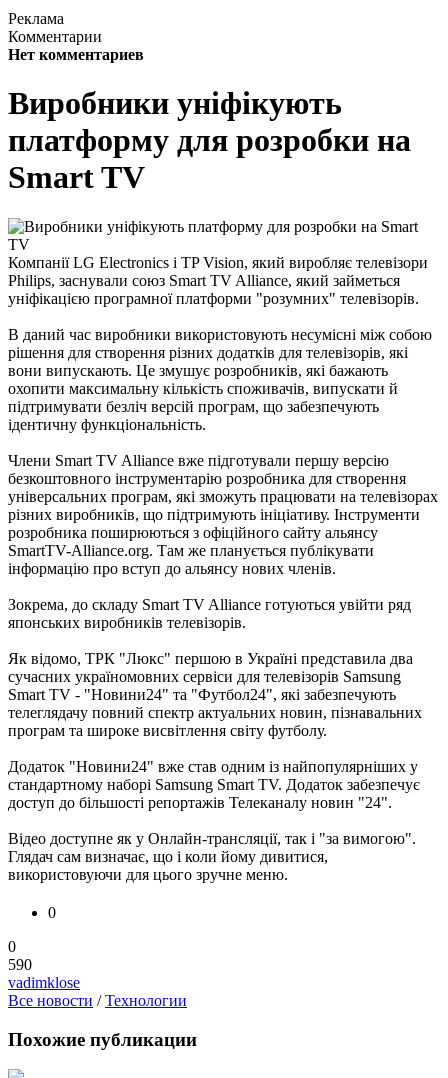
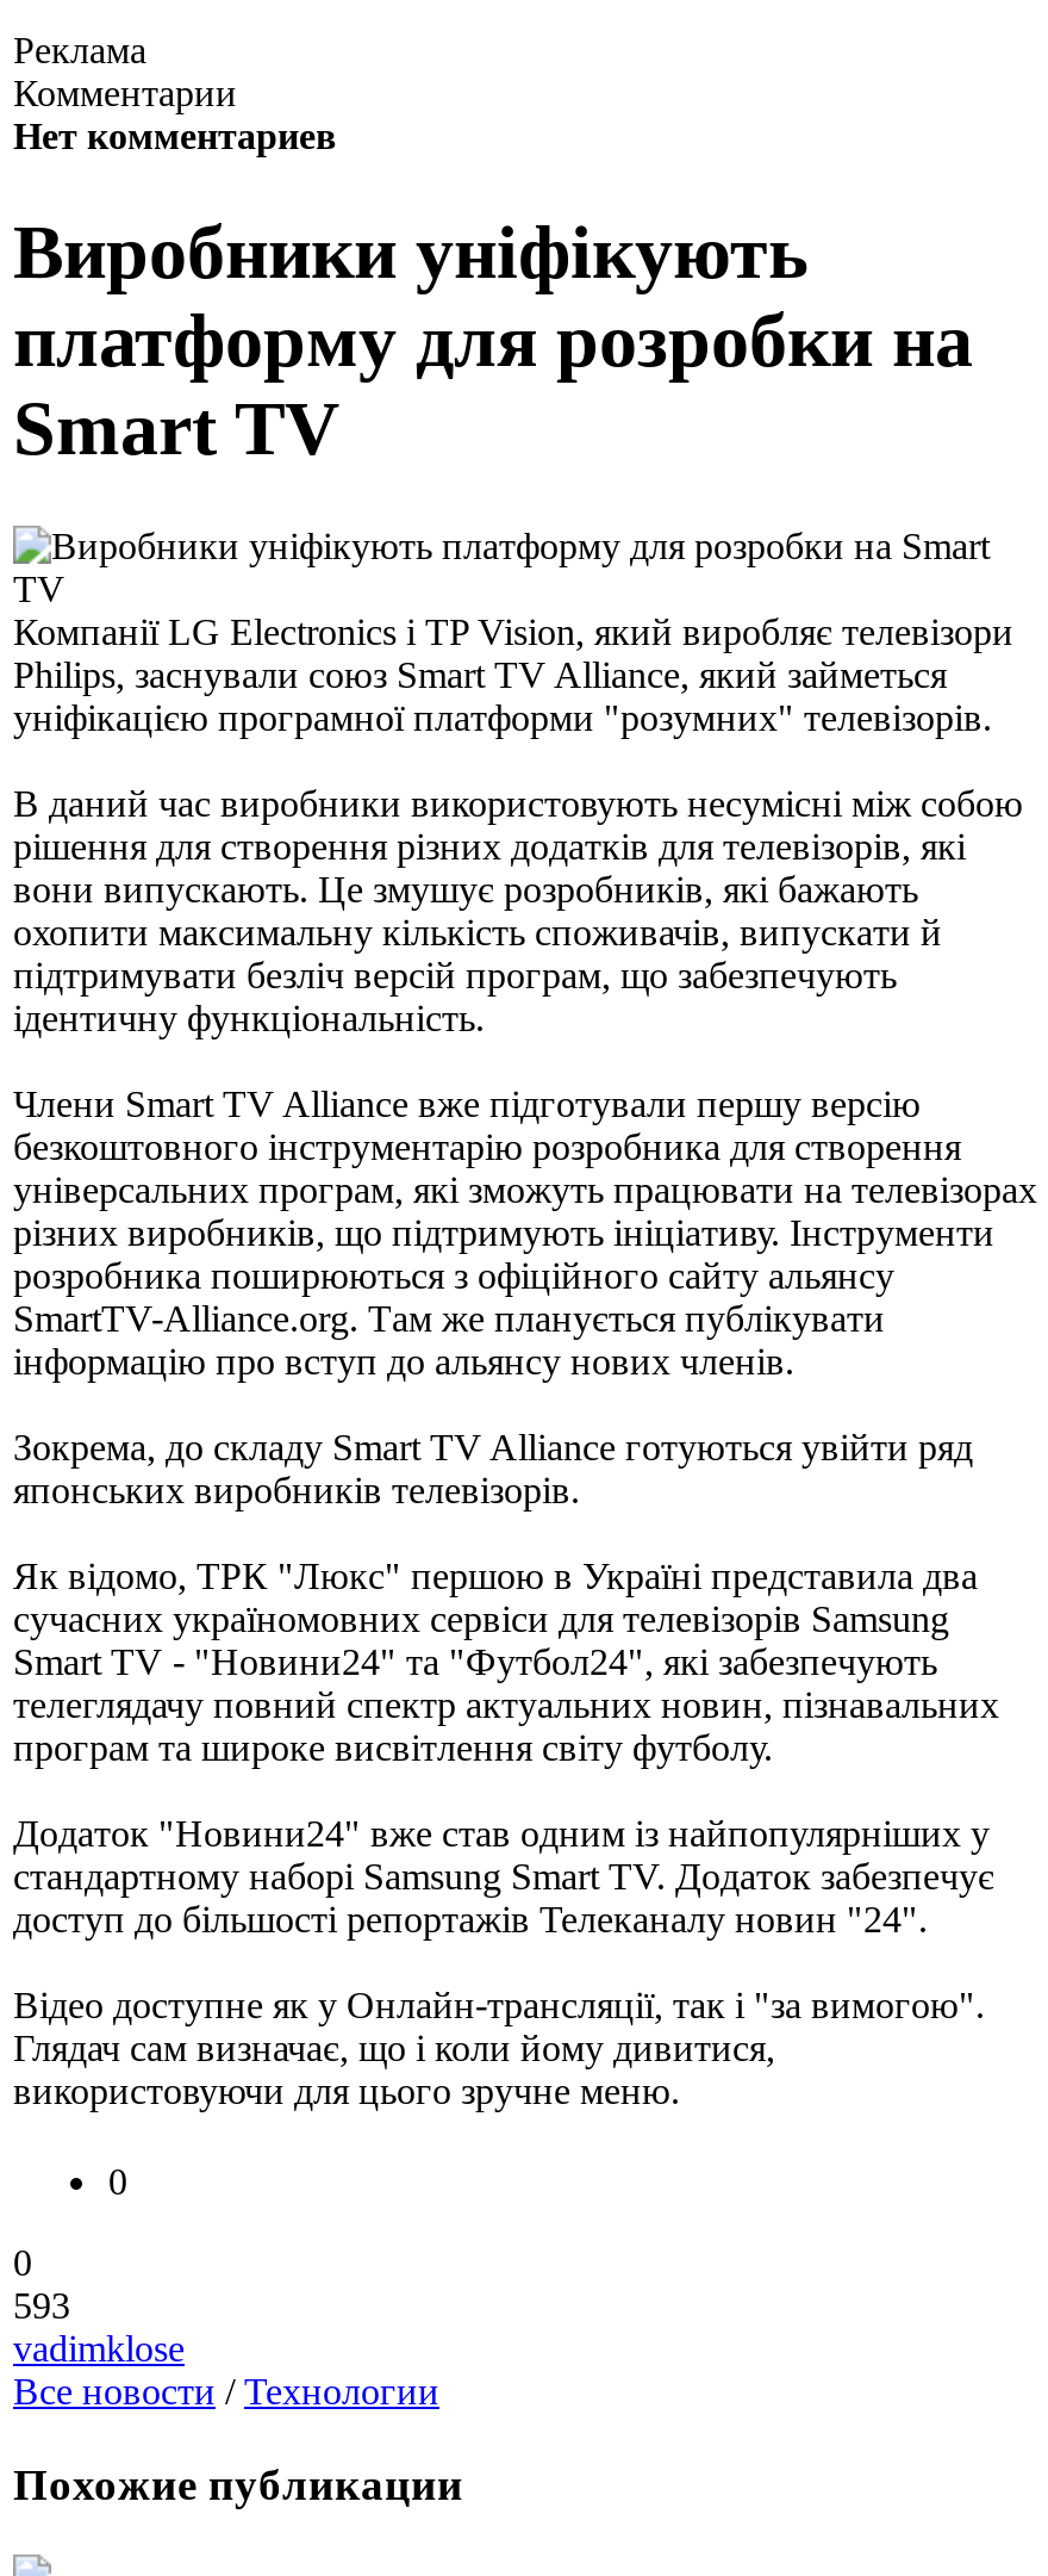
- 590
+ 593
